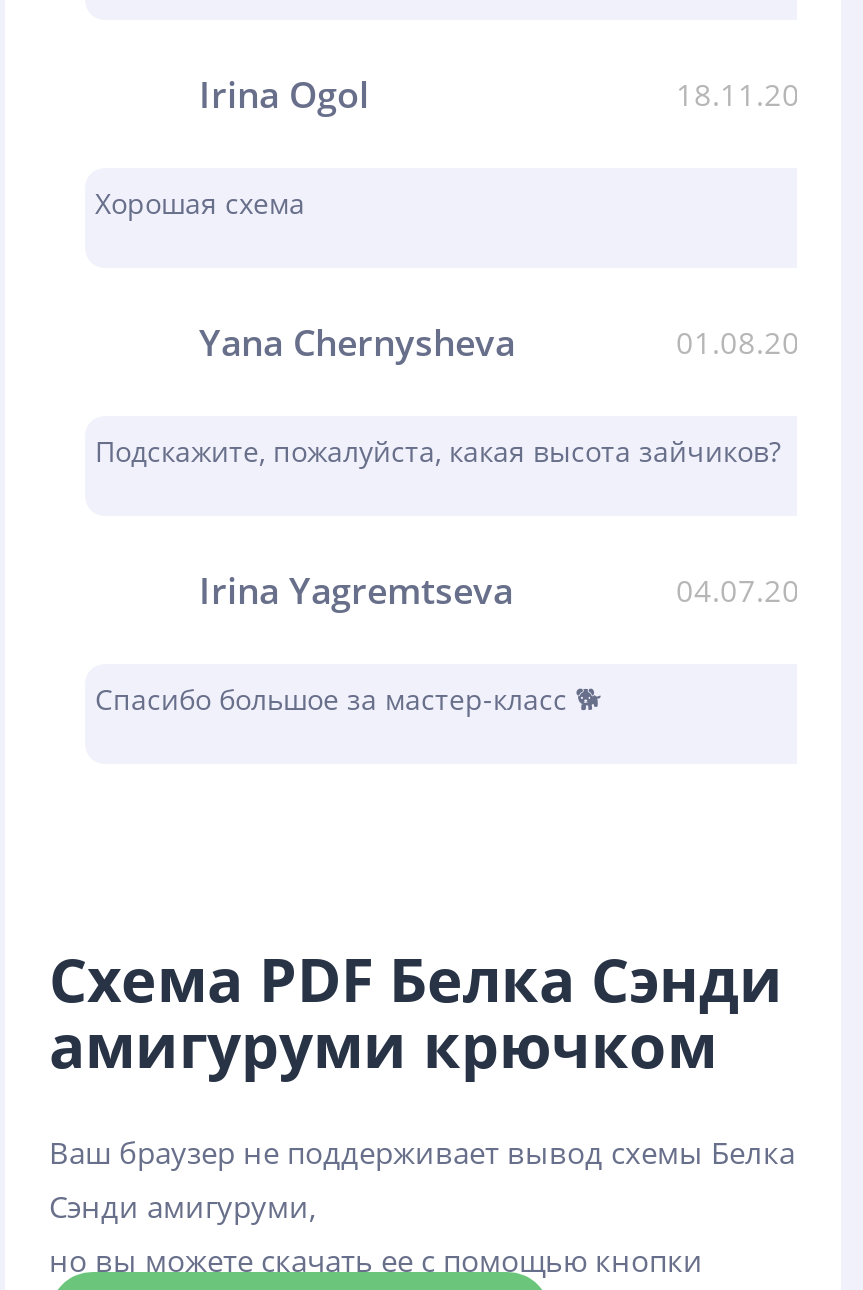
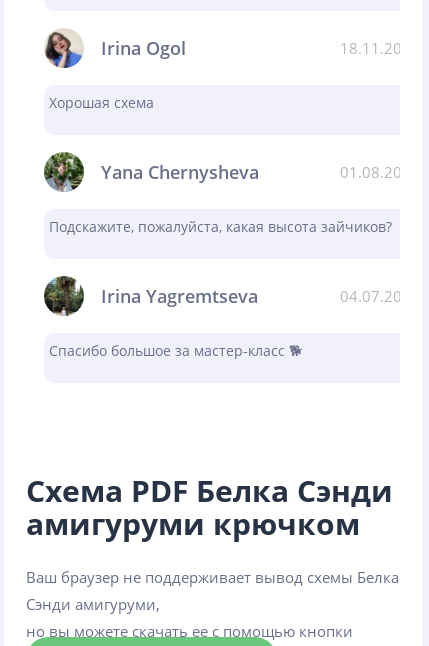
+ [image]

+ [image]

+ [image]
